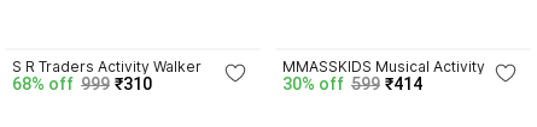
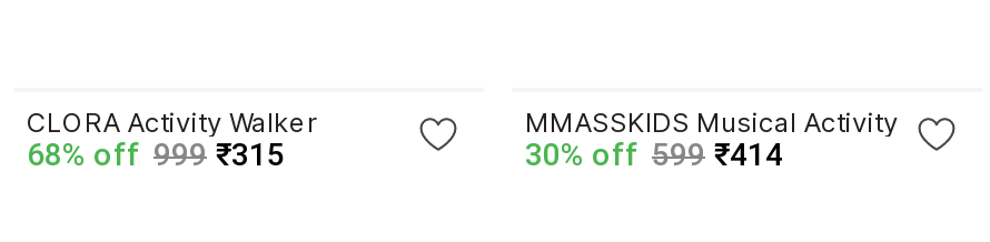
- S R Traders Activity Walker
- 68% off 999 ₹310
+ CLORA Activity Walker
+ 68% off 999 ₹315
